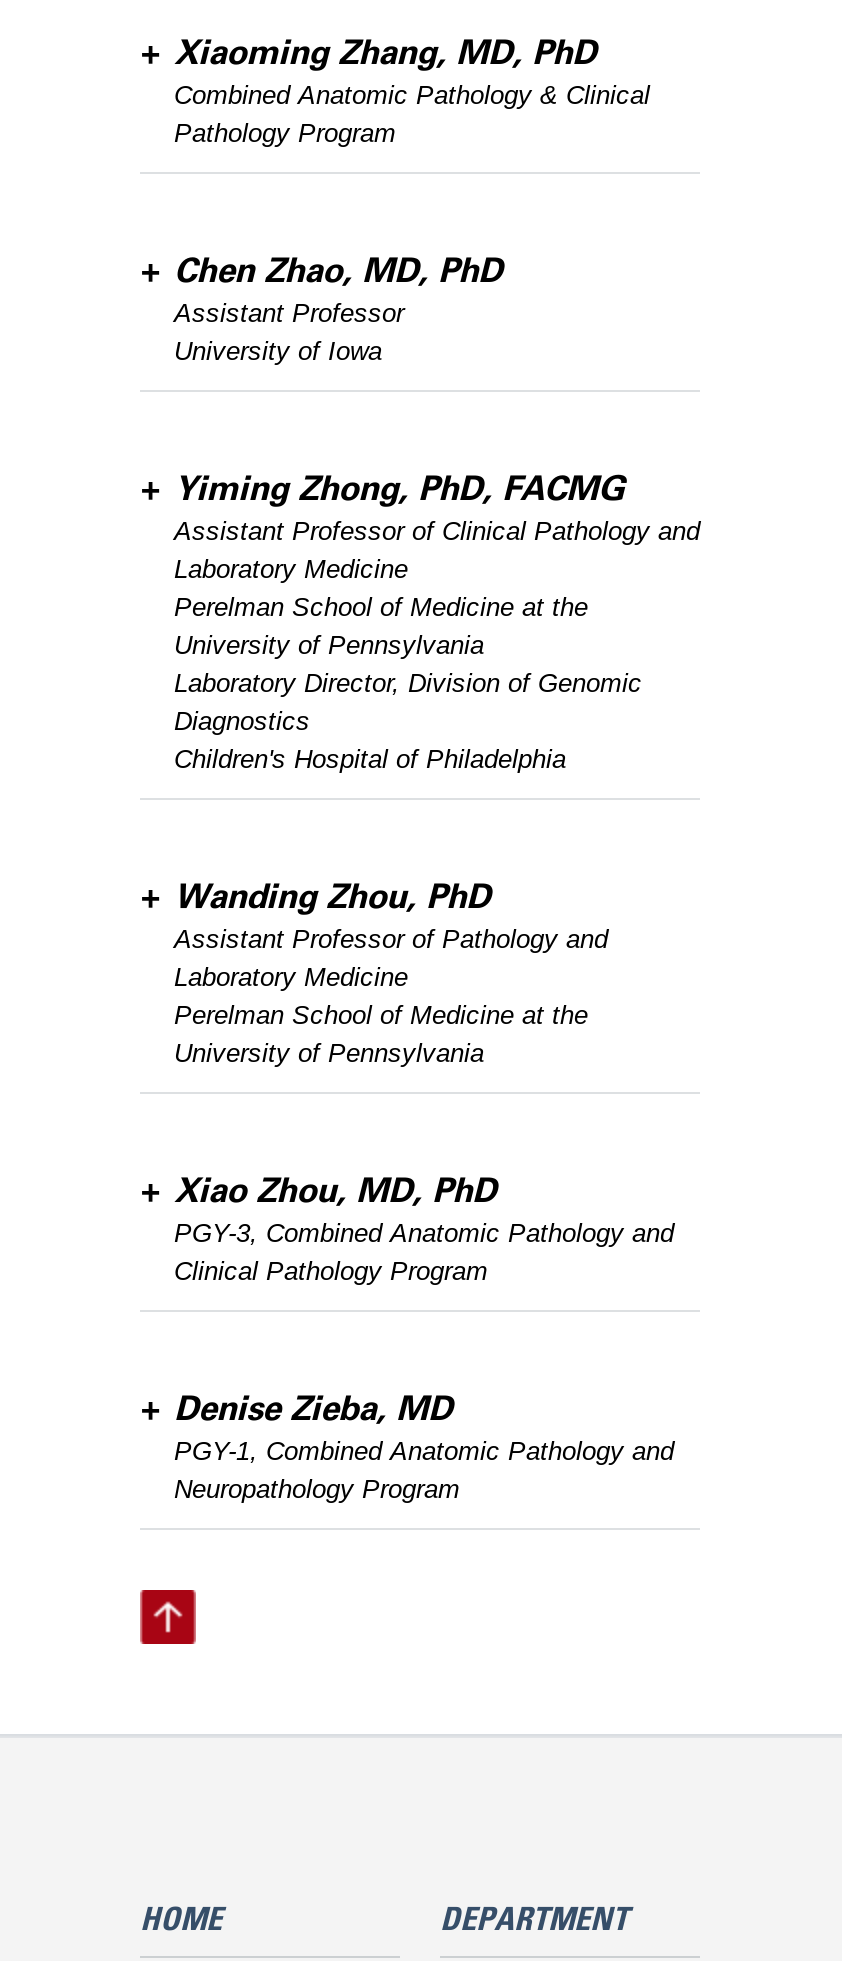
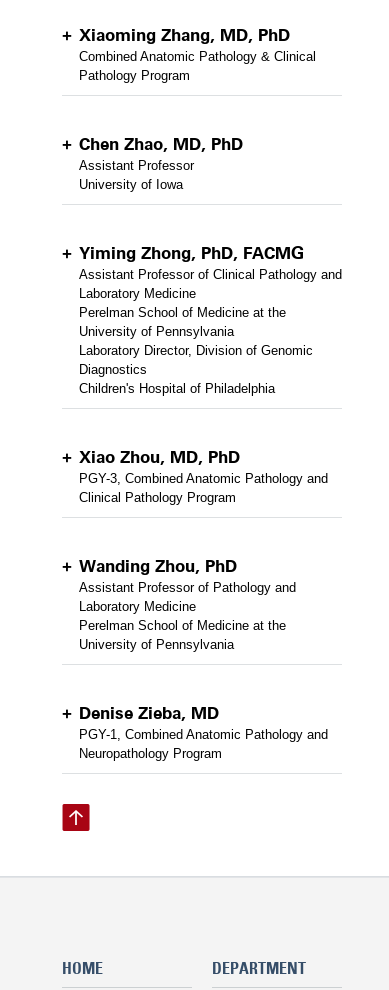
moved down: Wanding Zhou, PhD | Assistant Professor of Pathology and | Laboratory Medicine | Perelman School of Medicine at the | University of Pennsylvania

moved up: Xiao Zhou, MD, PhD | PGY-3, Combined Anatomic Pathology and | Clinical Pathology Program
